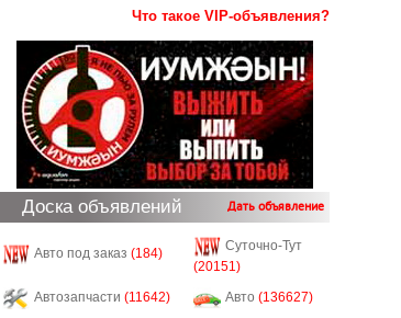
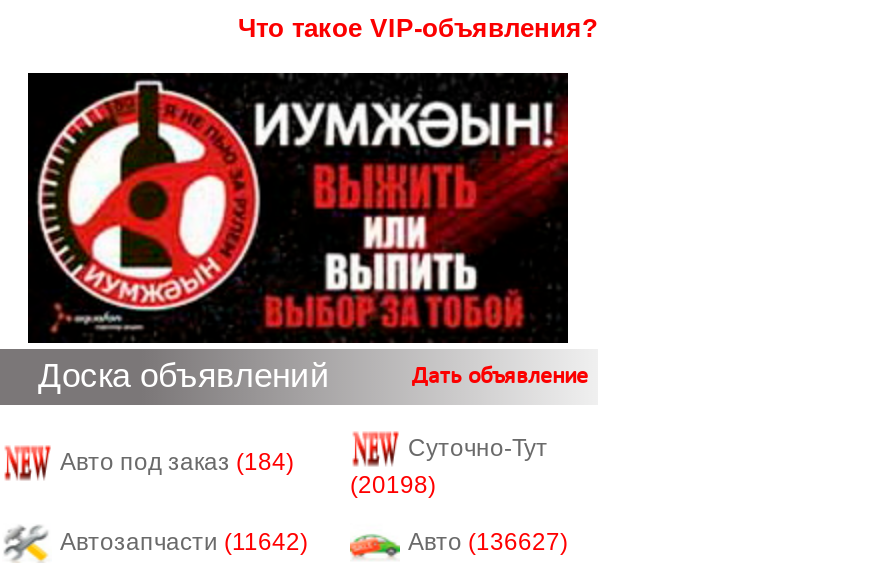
- (20151)
+ (20198)
